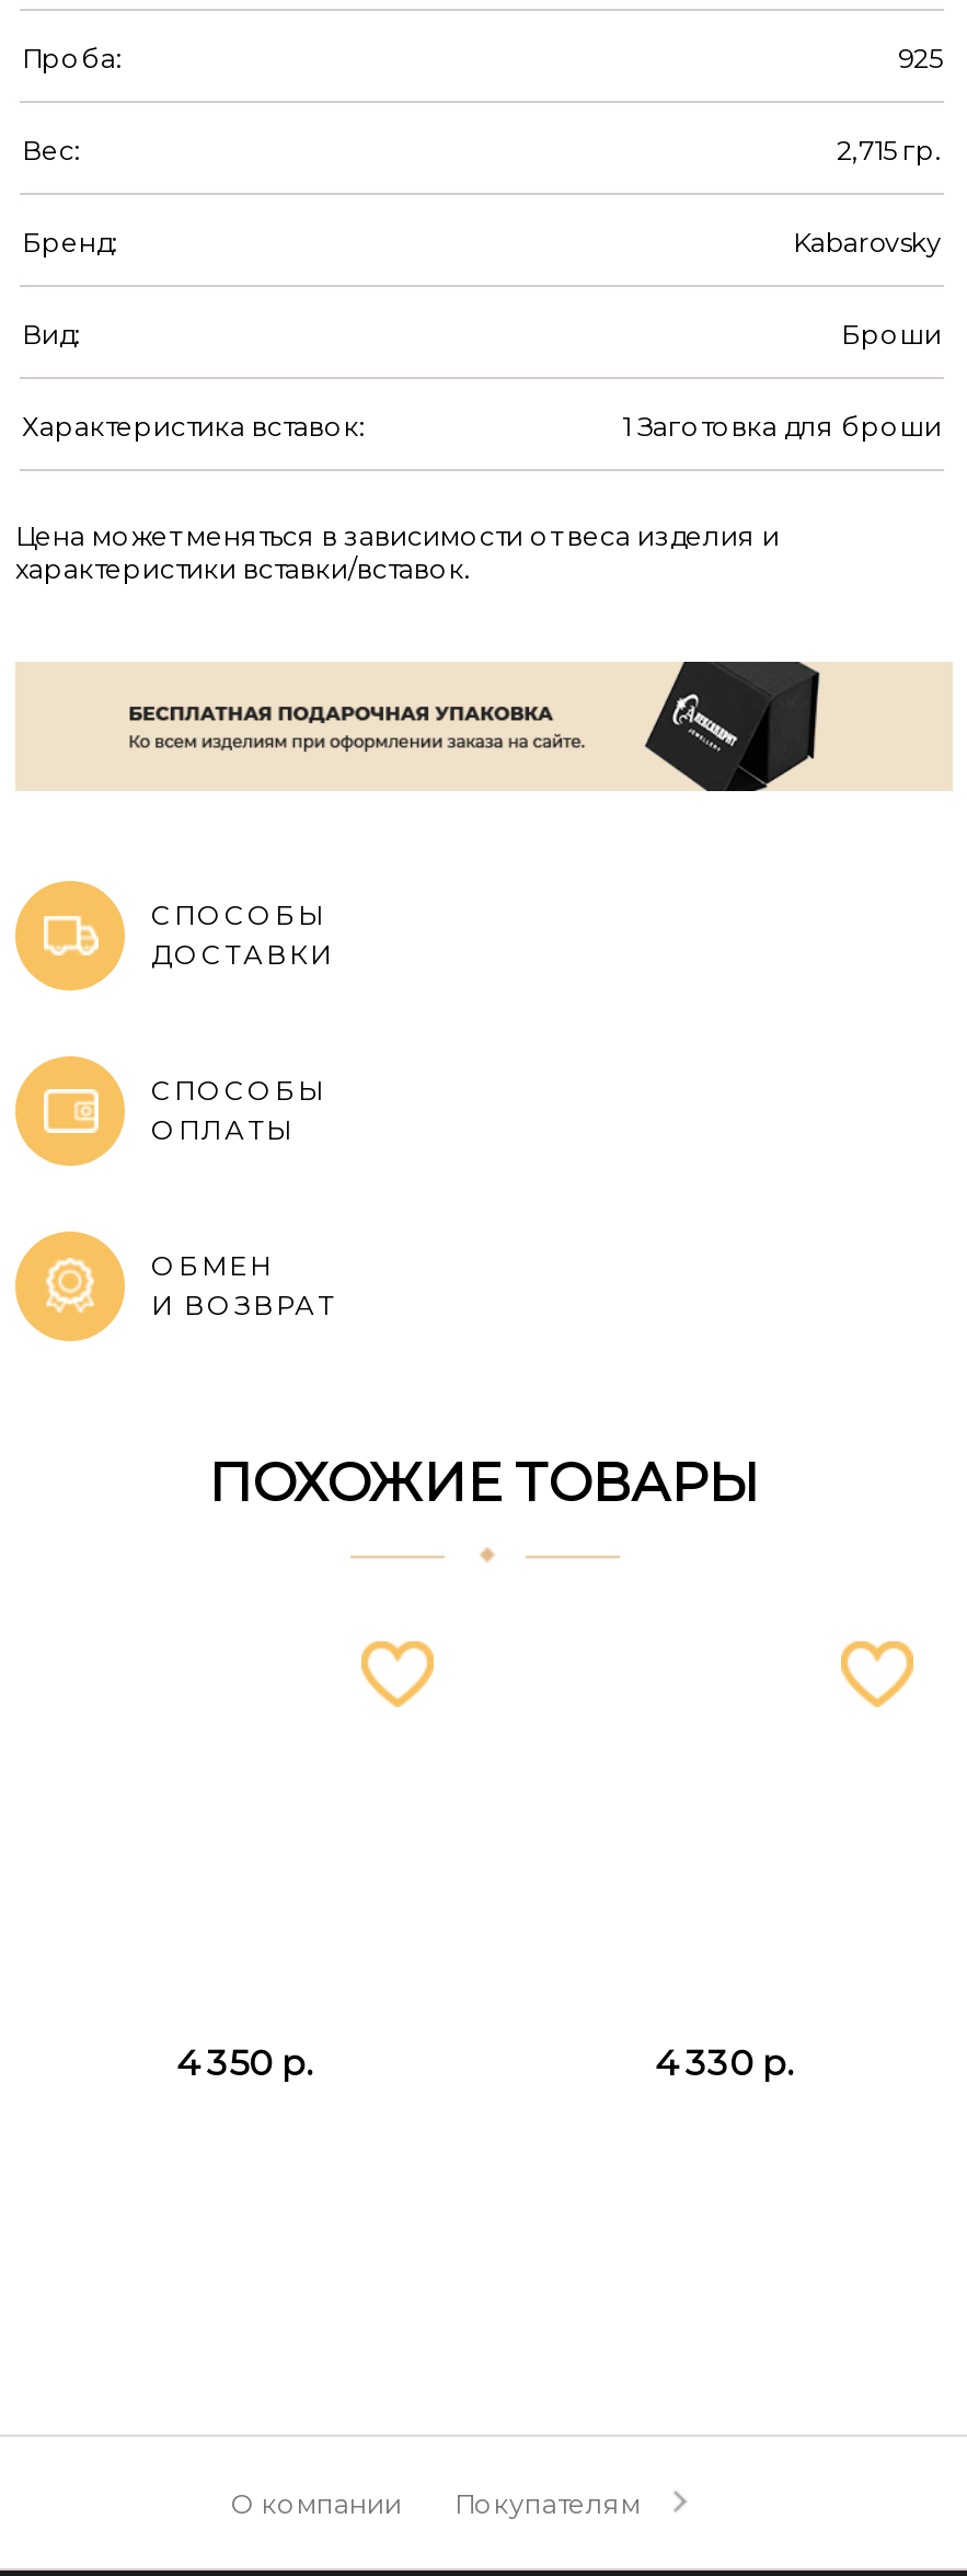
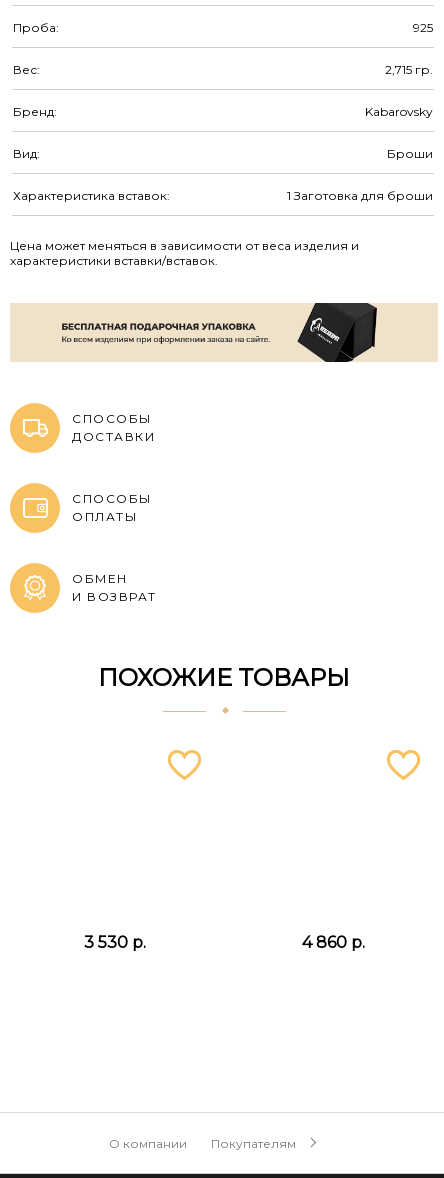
- 4 350 р.
+ 3 530 р.

- 4 330 р.
+ 4 860 р.
